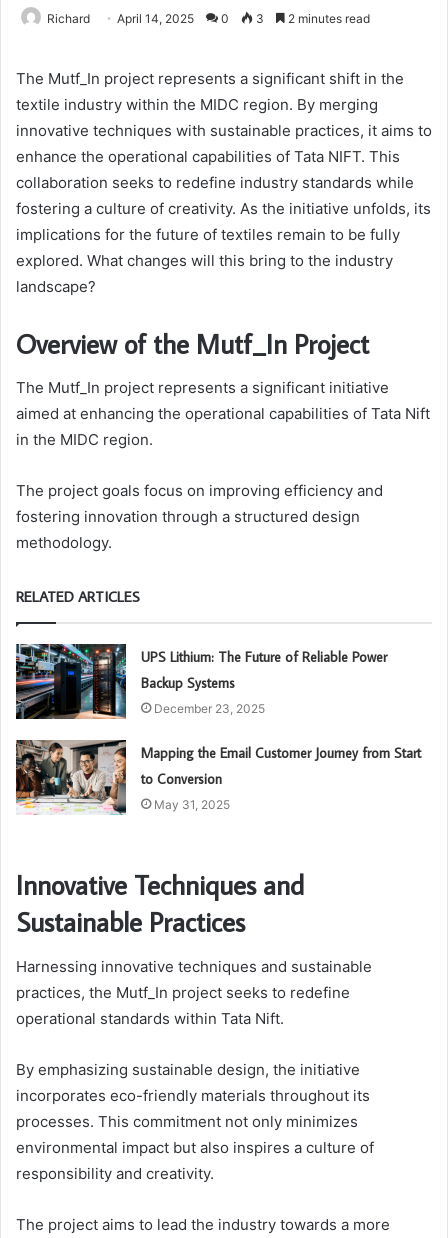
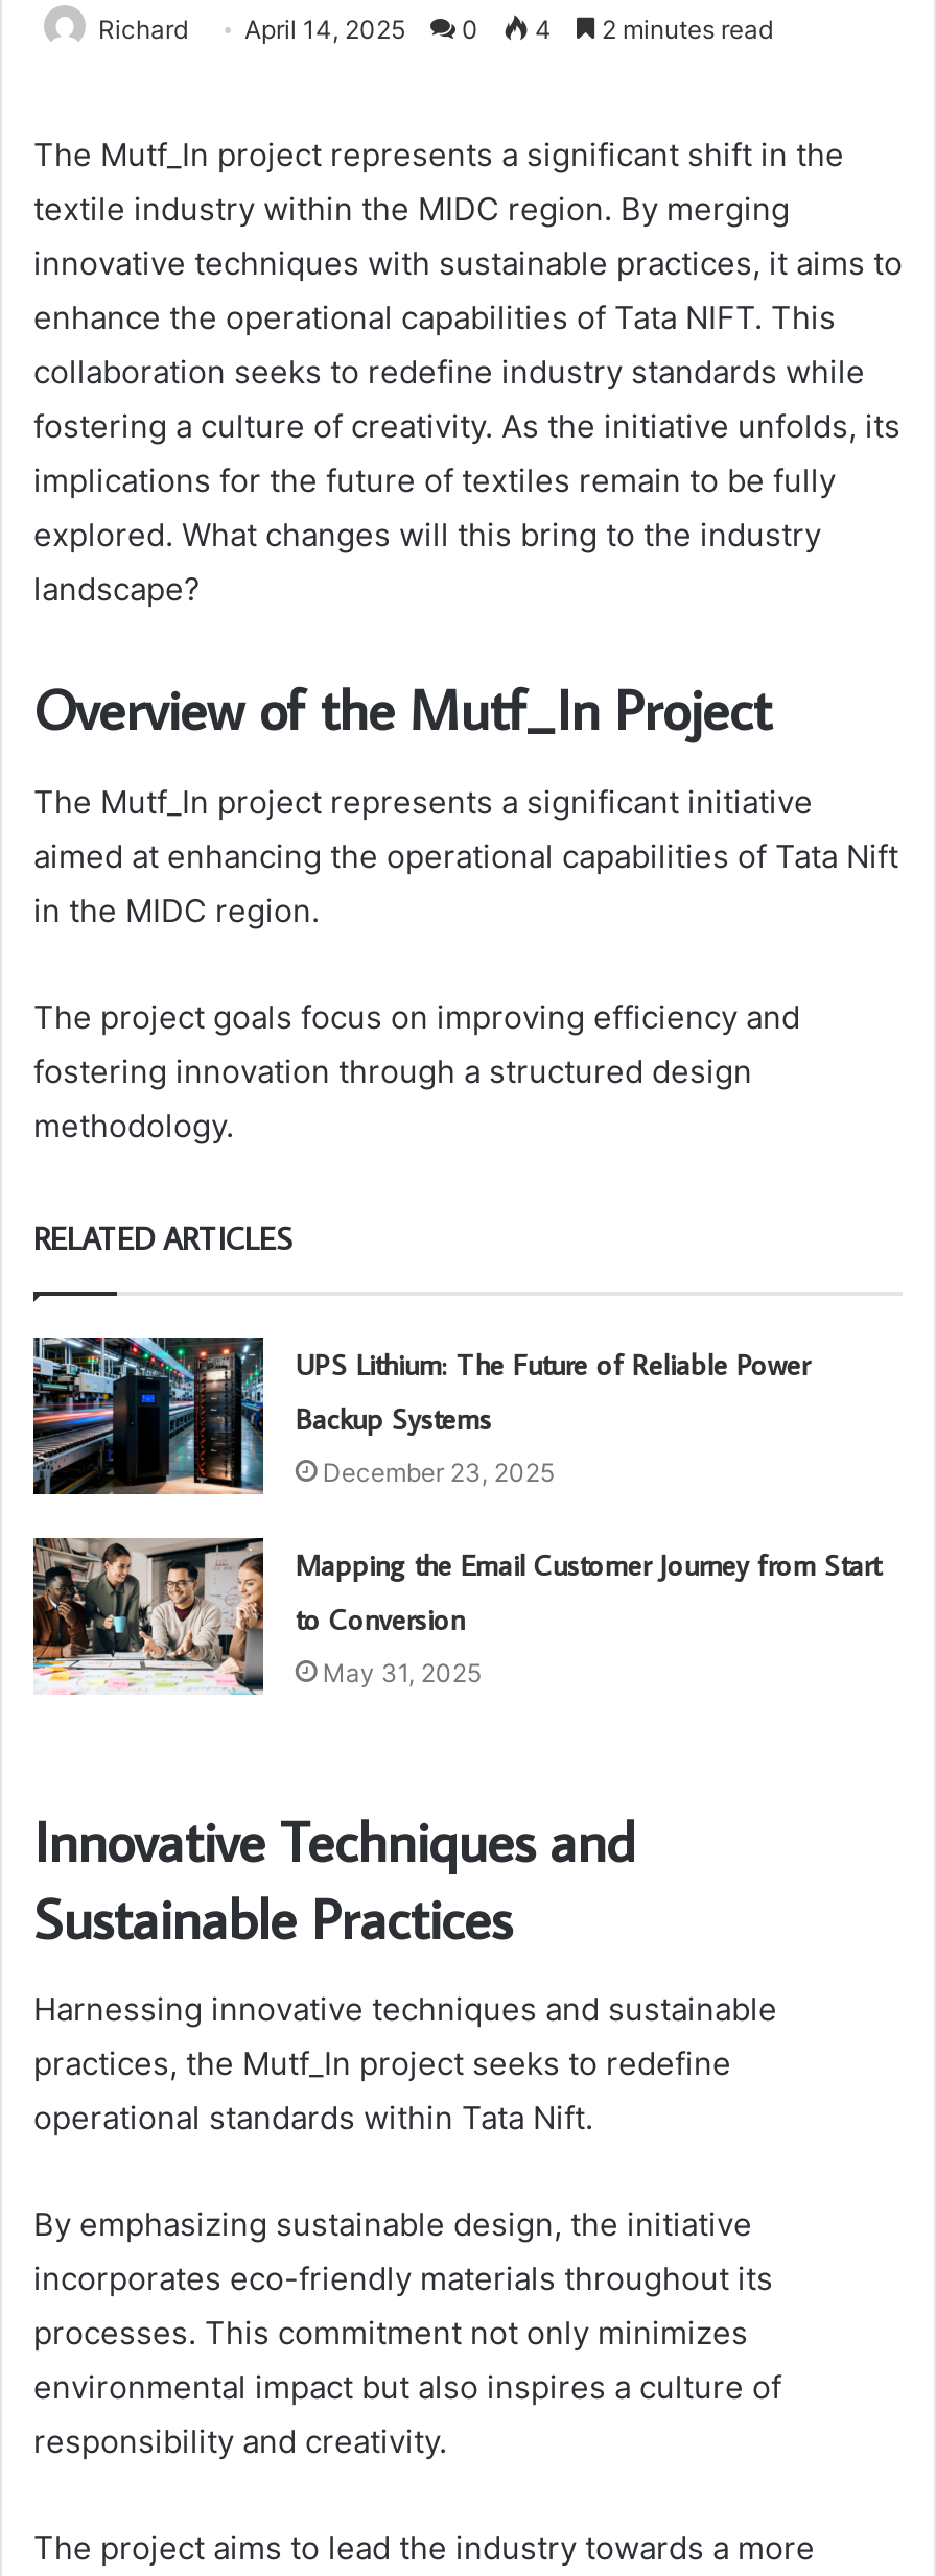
- Richard April 14, 2025 0 3 2 minutes read
+ Richard April 14, 2025 0 4 2 minutes read
